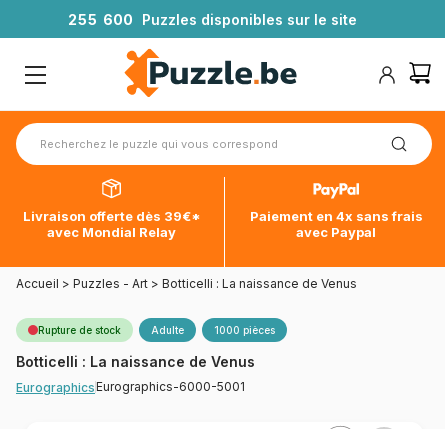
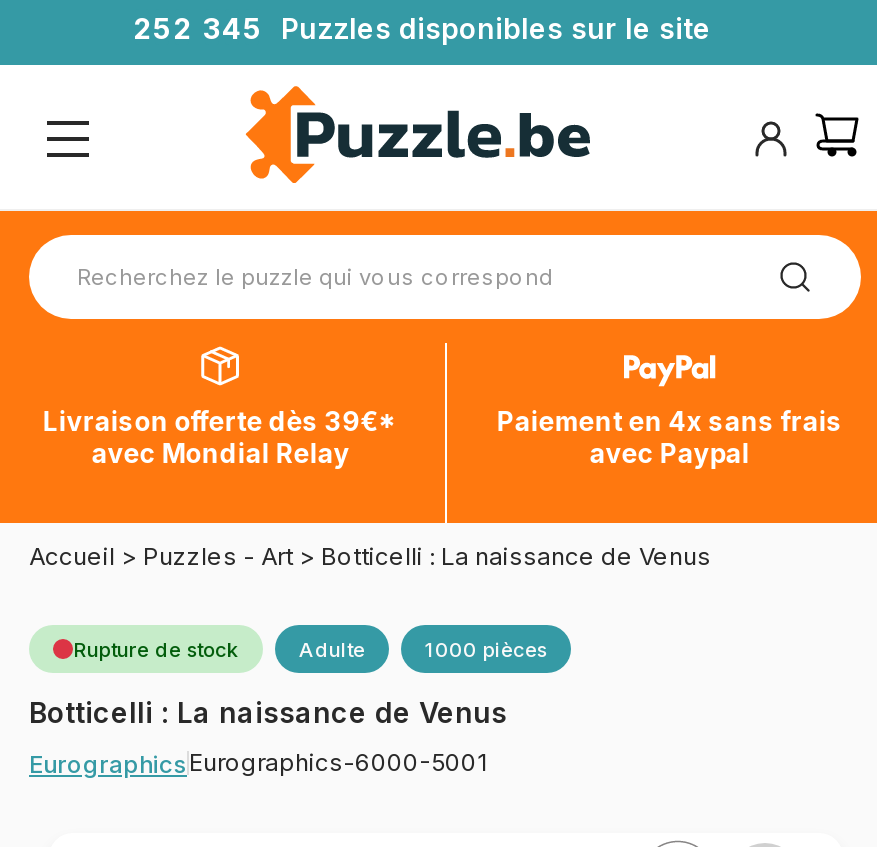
- 25 5 600 Puzzles disponibles sur le site
+ 25 2 345 Puzzles disponibles sur le site
